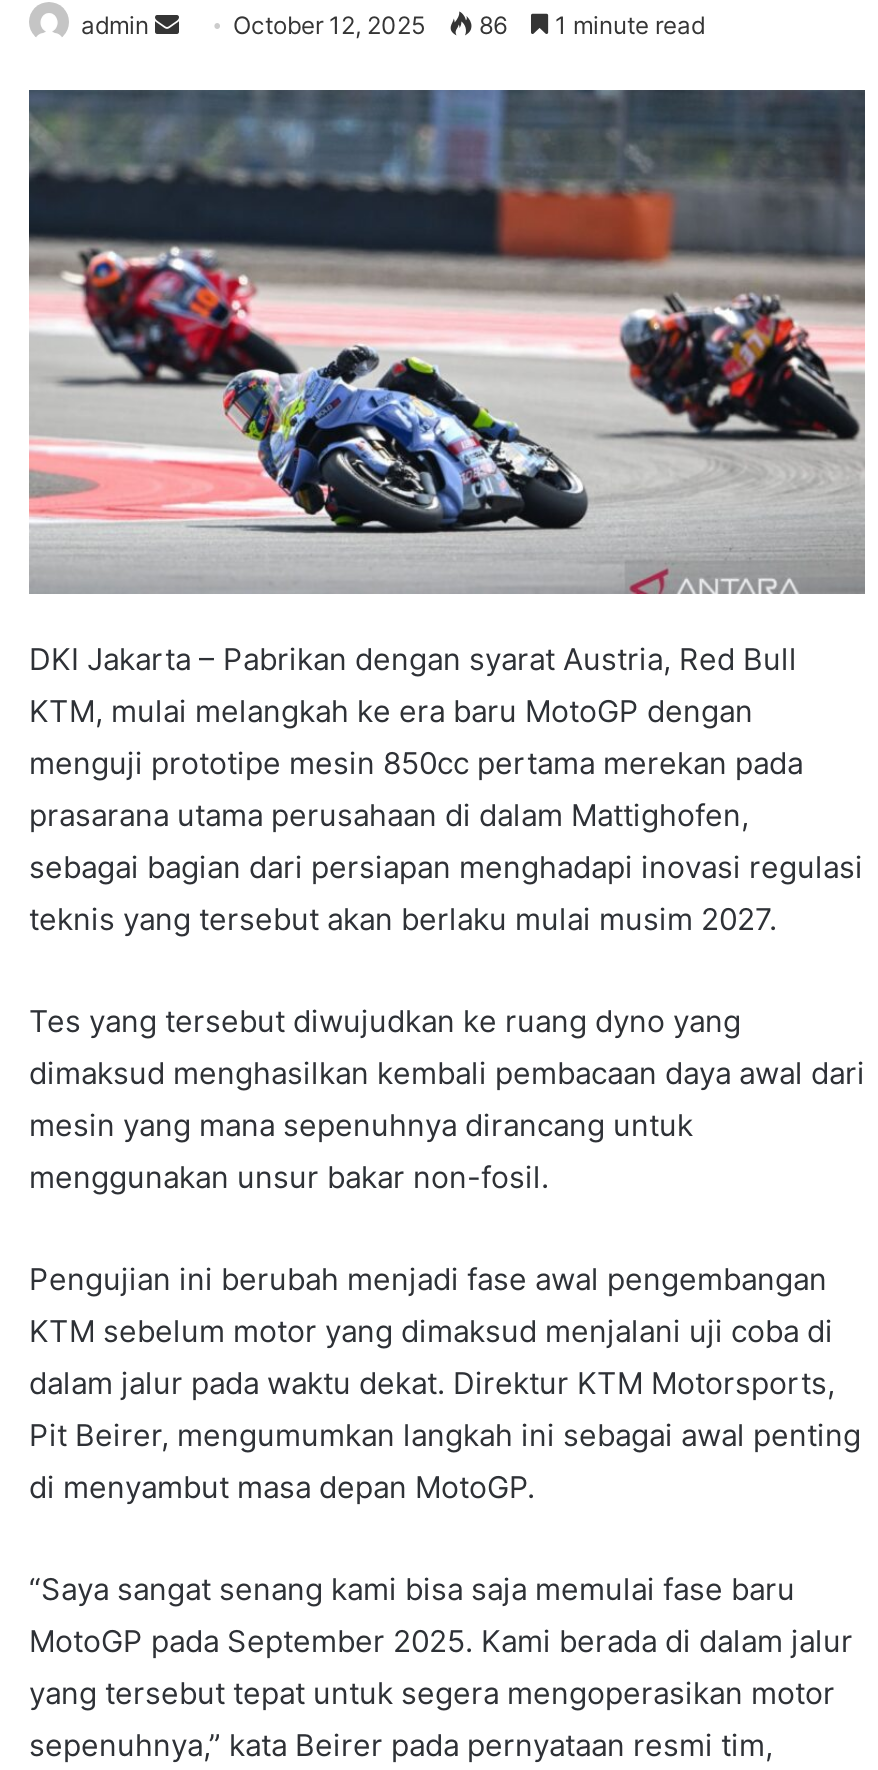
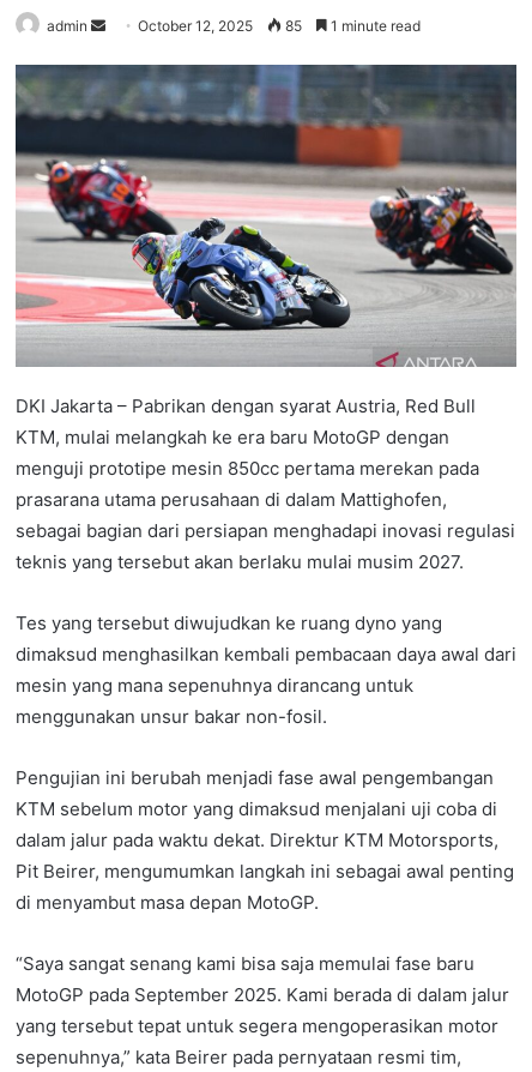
- 86
+ 85
